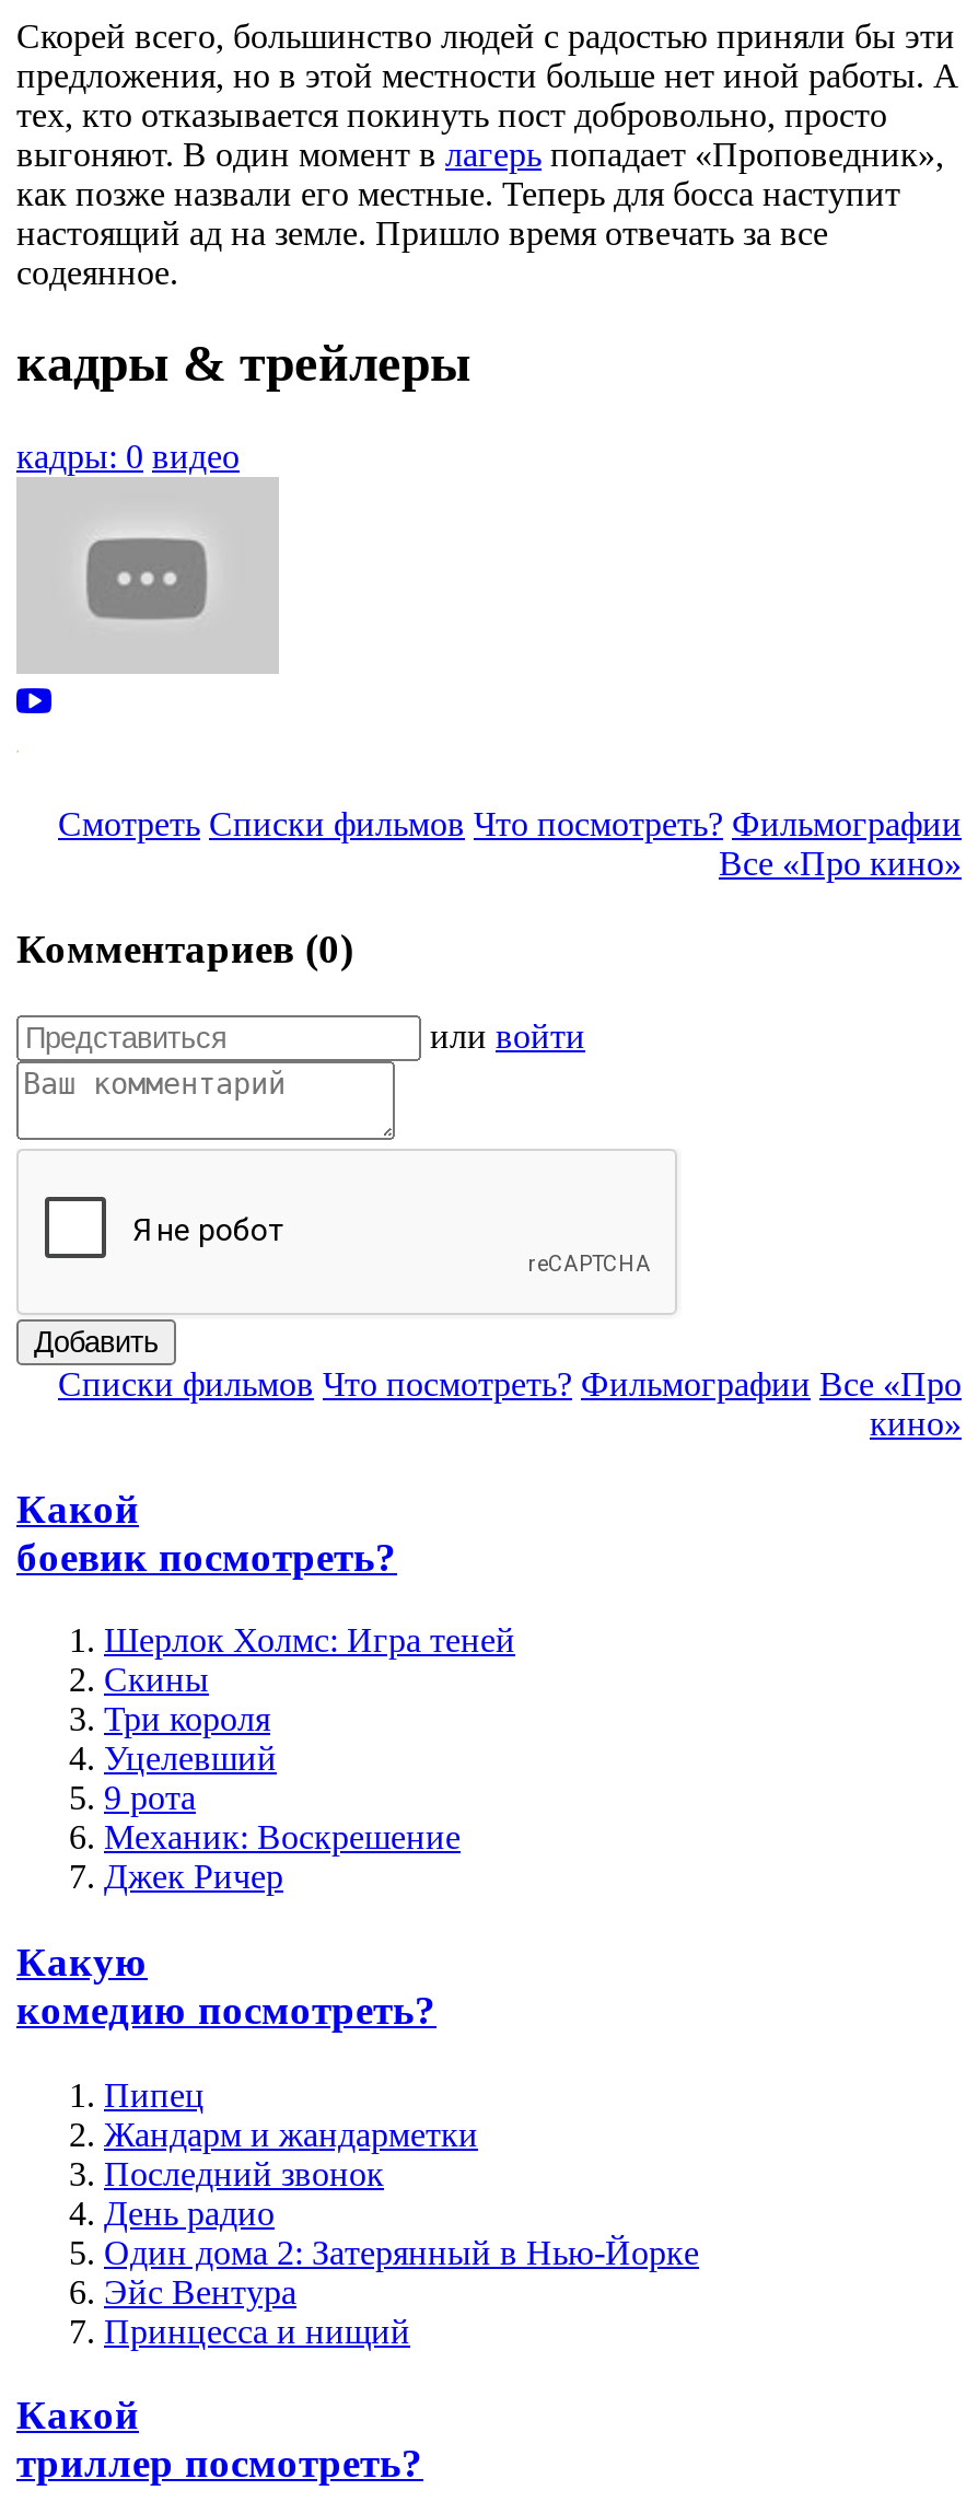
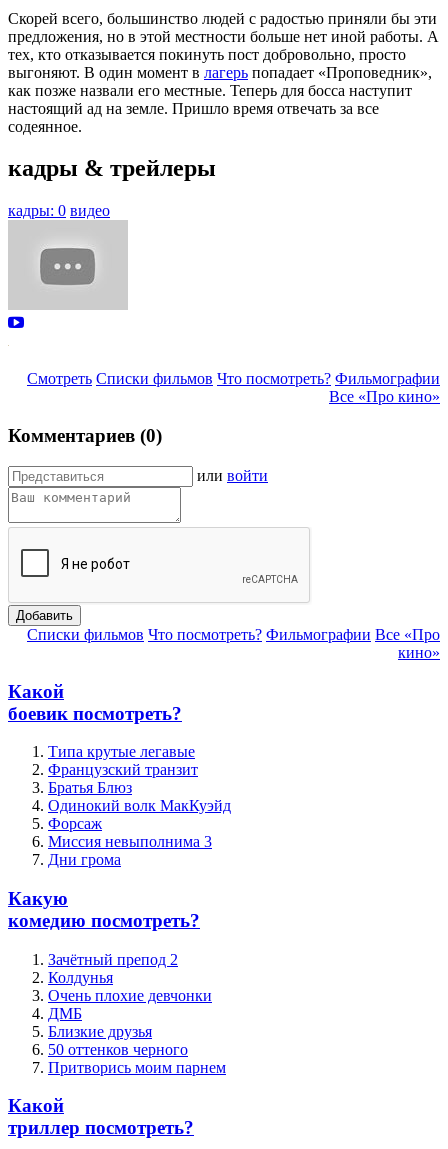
- Шерлок Холмс: Игра теней
- Скины
- Три короля
- Уцелевший
- 9 рота
- Механик: Воскрешение
- Джек Ричер
+ Типа крутые легавые
+ Французский транзит
+ Братья Блюз
+ Одинокий волк МакКуэйд
+ Форсаж
+ Миссия невыполнима 3
+ Дни грома

- Пипец
- Жандарм и жандарметки
- Последний звонок
- День радио
- Один дома 2: Затерянный в Нью-Йорке
- Эйс Вентура
- Принцесса и нищий
+ Зачётный препод 2
+ Колдунья
+ Очень плохие девчонки
+ ДМБ
+ Близкие друзья
+ 50 оттенков черного
+ Притворись моим парнем
